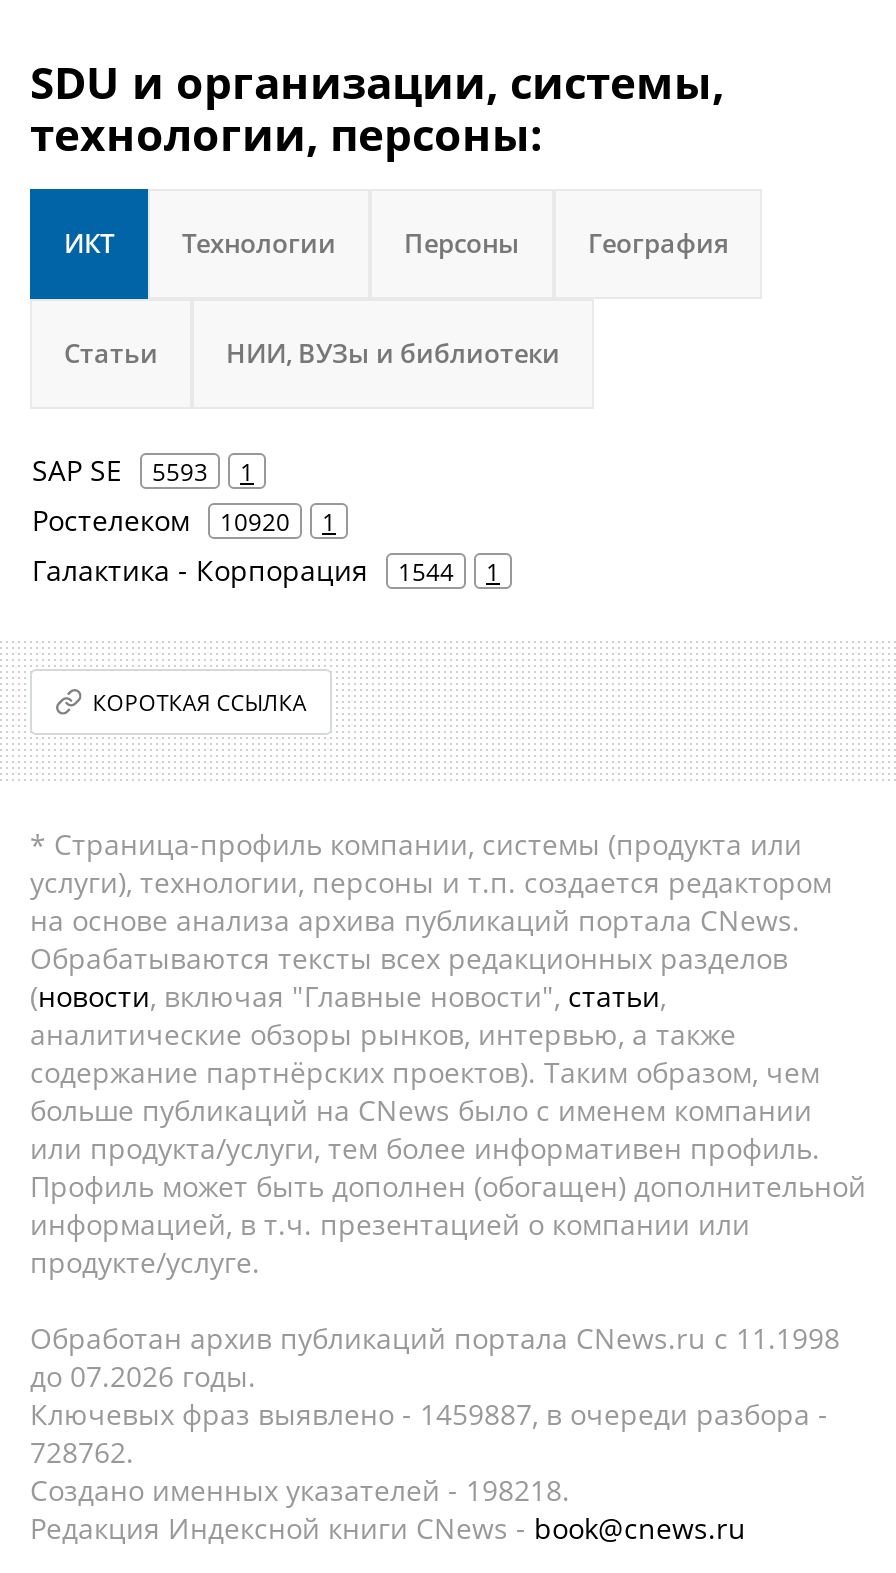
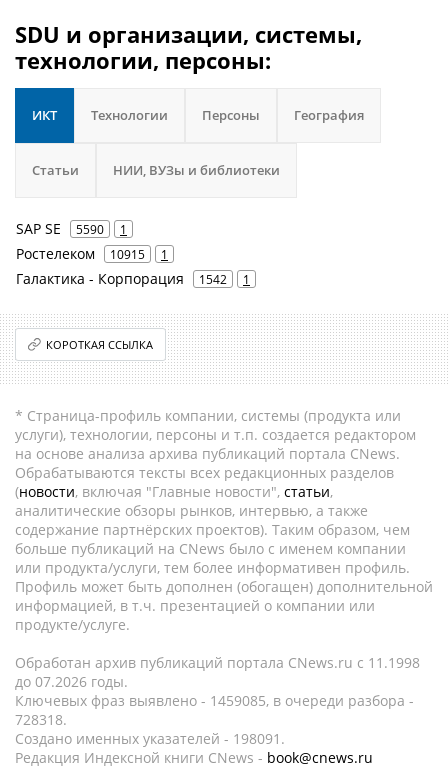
- SAP SE 5593 1
+ SAP SE 5590 1

- Ростелеком 10920 1
+ Ростелеком 10915 1

- Галактика - Корпорация 1544 1
+ Галактика - Корпорация 1542 1

- Ключевых фраз выявлено - 1459887, в очереди разбора -
+ Ключевых фраз выявлено - 1459085, в очереди разбора -

- 728762.
+ 728318.

- Создано именных указателей - 198218.
+ Создано именных указателей - 198091.
